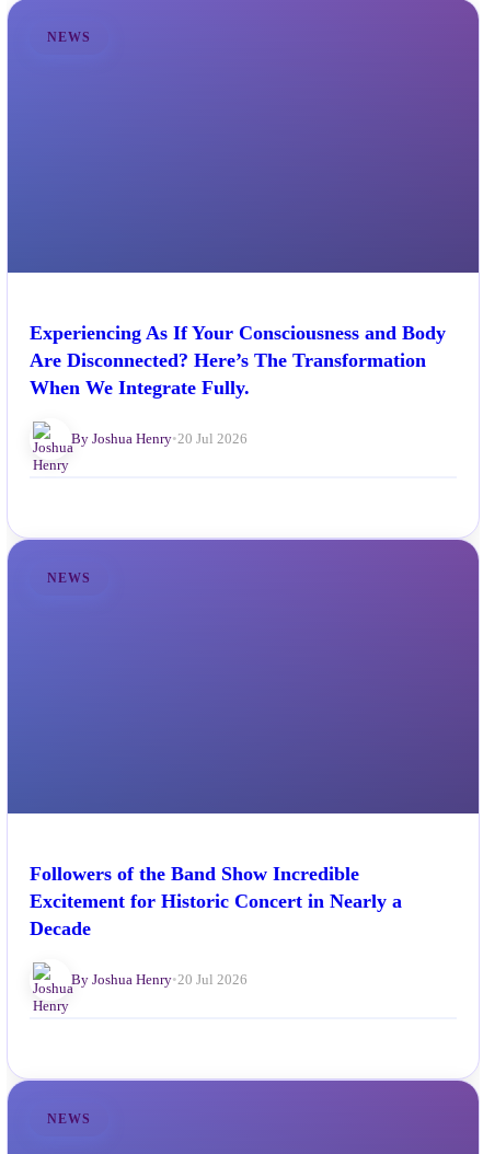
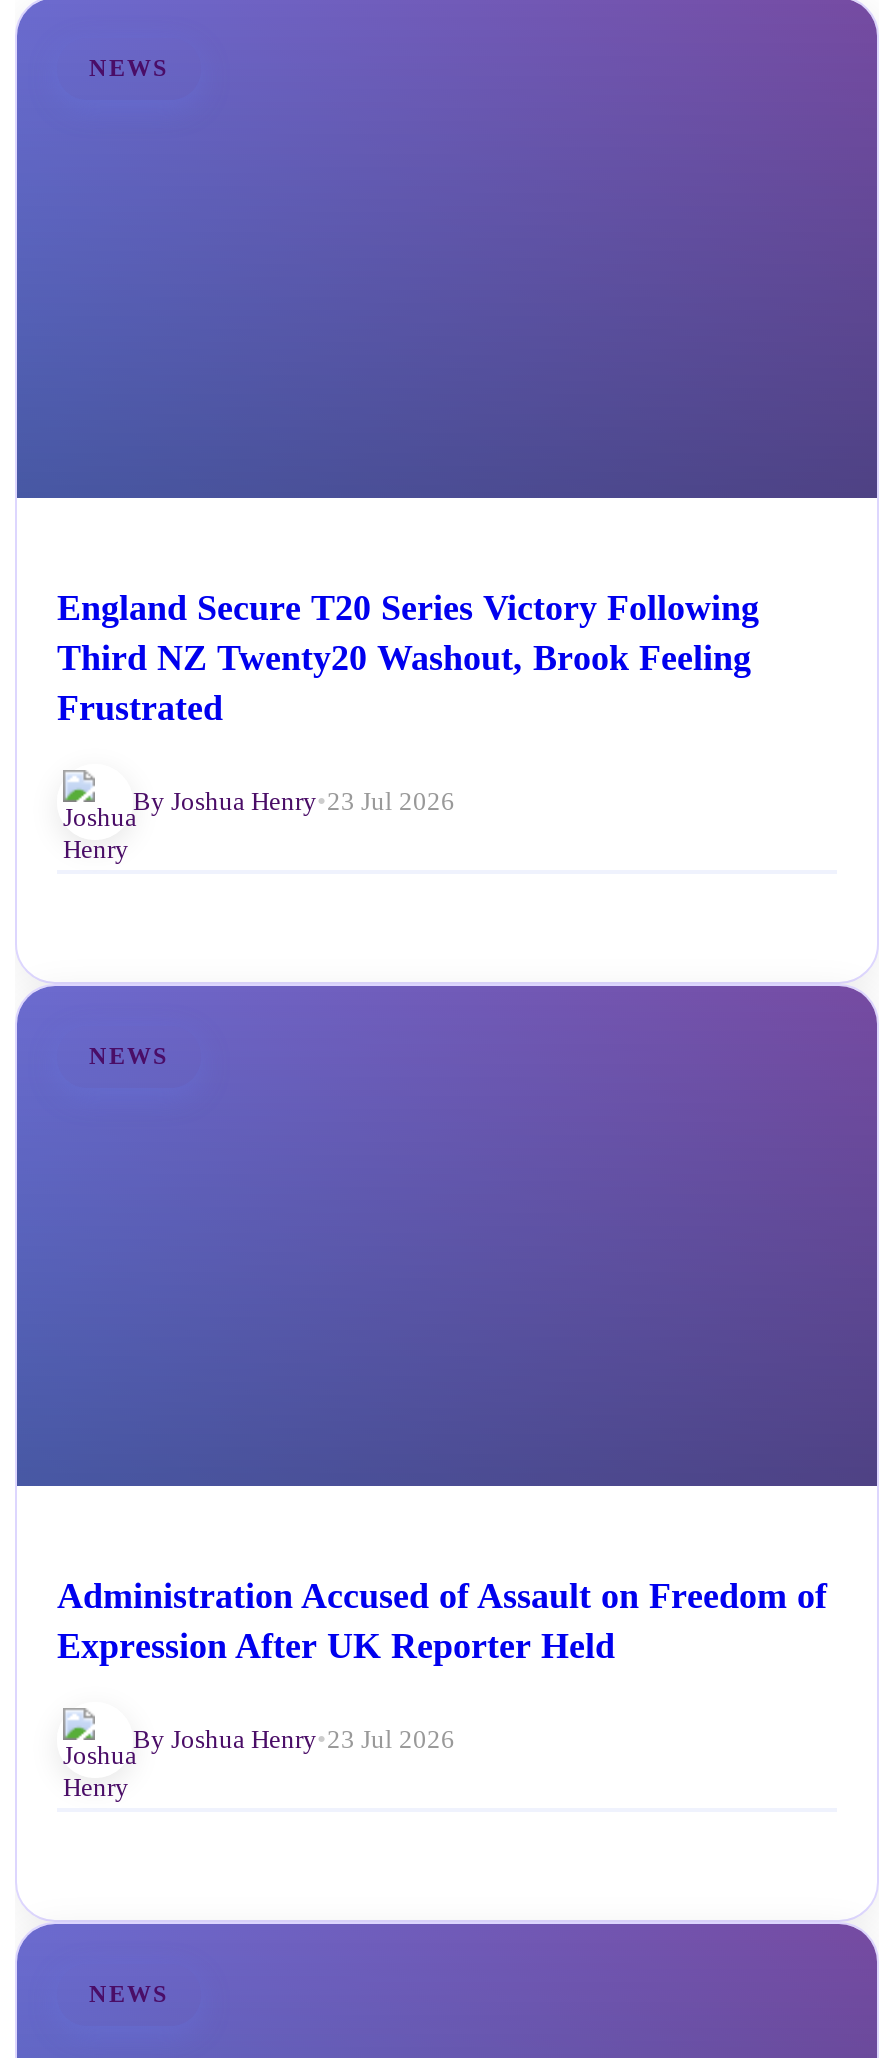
- Experiencing As If Your Consciousness and Body
- Are Disconnected? Here’s The Transformation
- When We Integrate Fully.
+ England Secure T20 Series Victory Following
+ Third NZ Twenty20 Washout, Brook Feeling
+ Frustrated

- By Joshua Henry • 20 Jul 2026
+ By Joshua Henry • 23 Jul 2026

- Followers of the Band Show Incredible
- Excitement for Historic Concert in Nearly a
- Decade
+ Administration Accused of Assault on Freedom of
+ Expression After UK Reporter Held

- By Joshua Henry • 20 Jul 2026
+ By Joshua Henry • 23 Jul 2026
